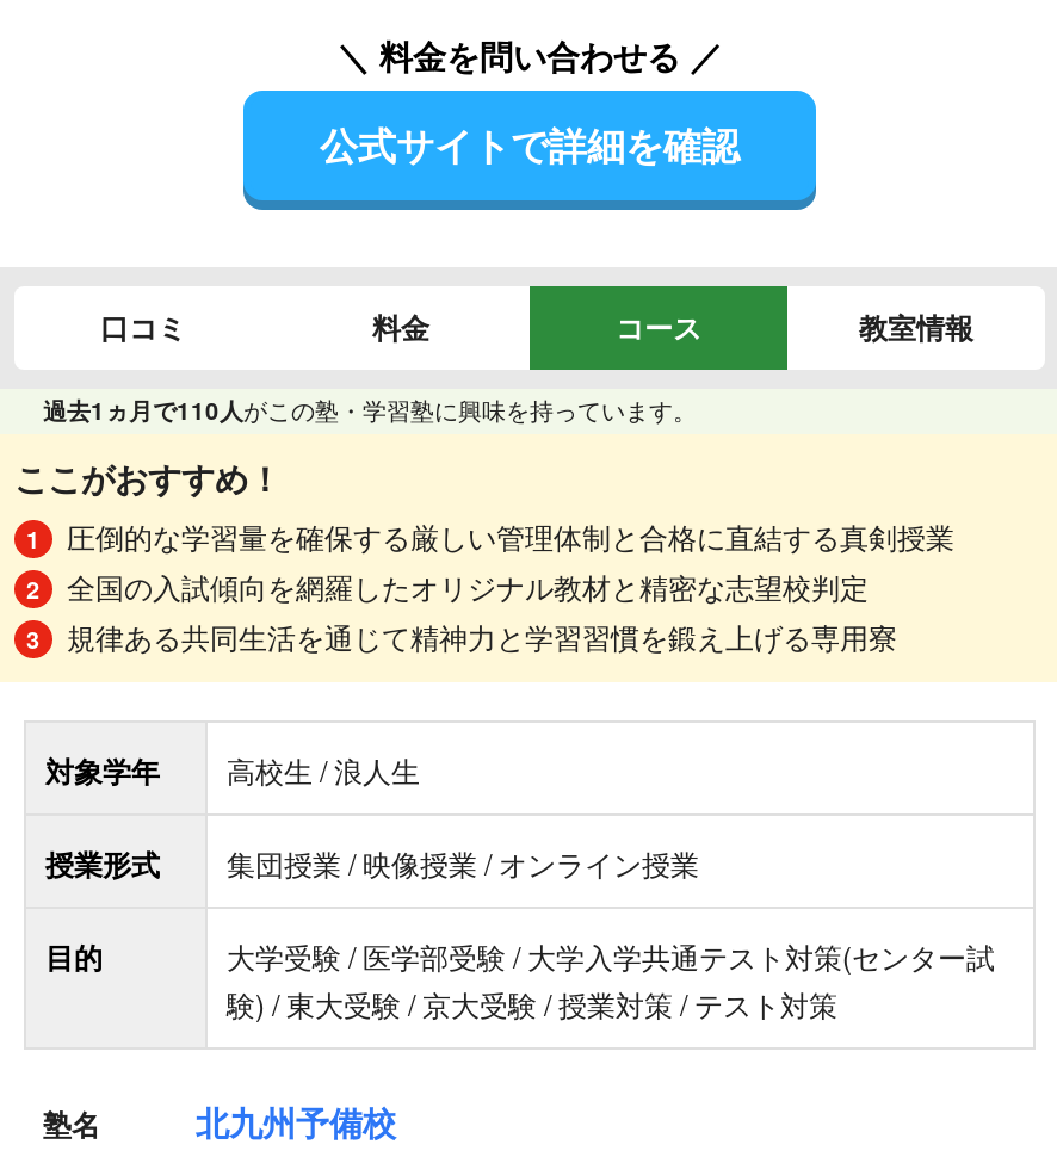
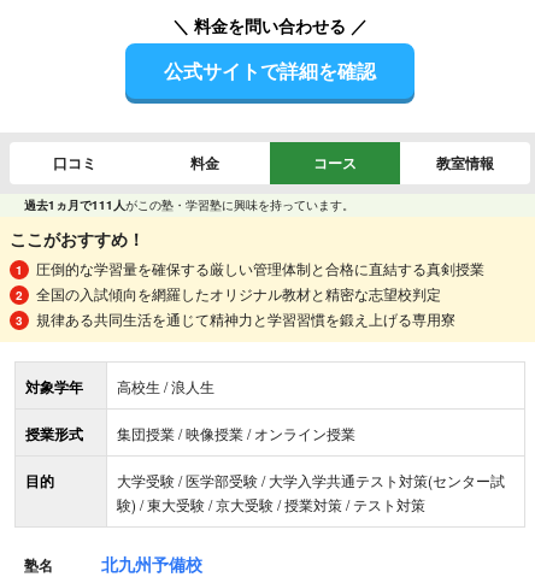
- 過去1ヵ月で110人がこの塾・学習塾に興味を持っています。
+ 過去1ヵ月で111人がこの塾・学習塾に興味を持っています。
